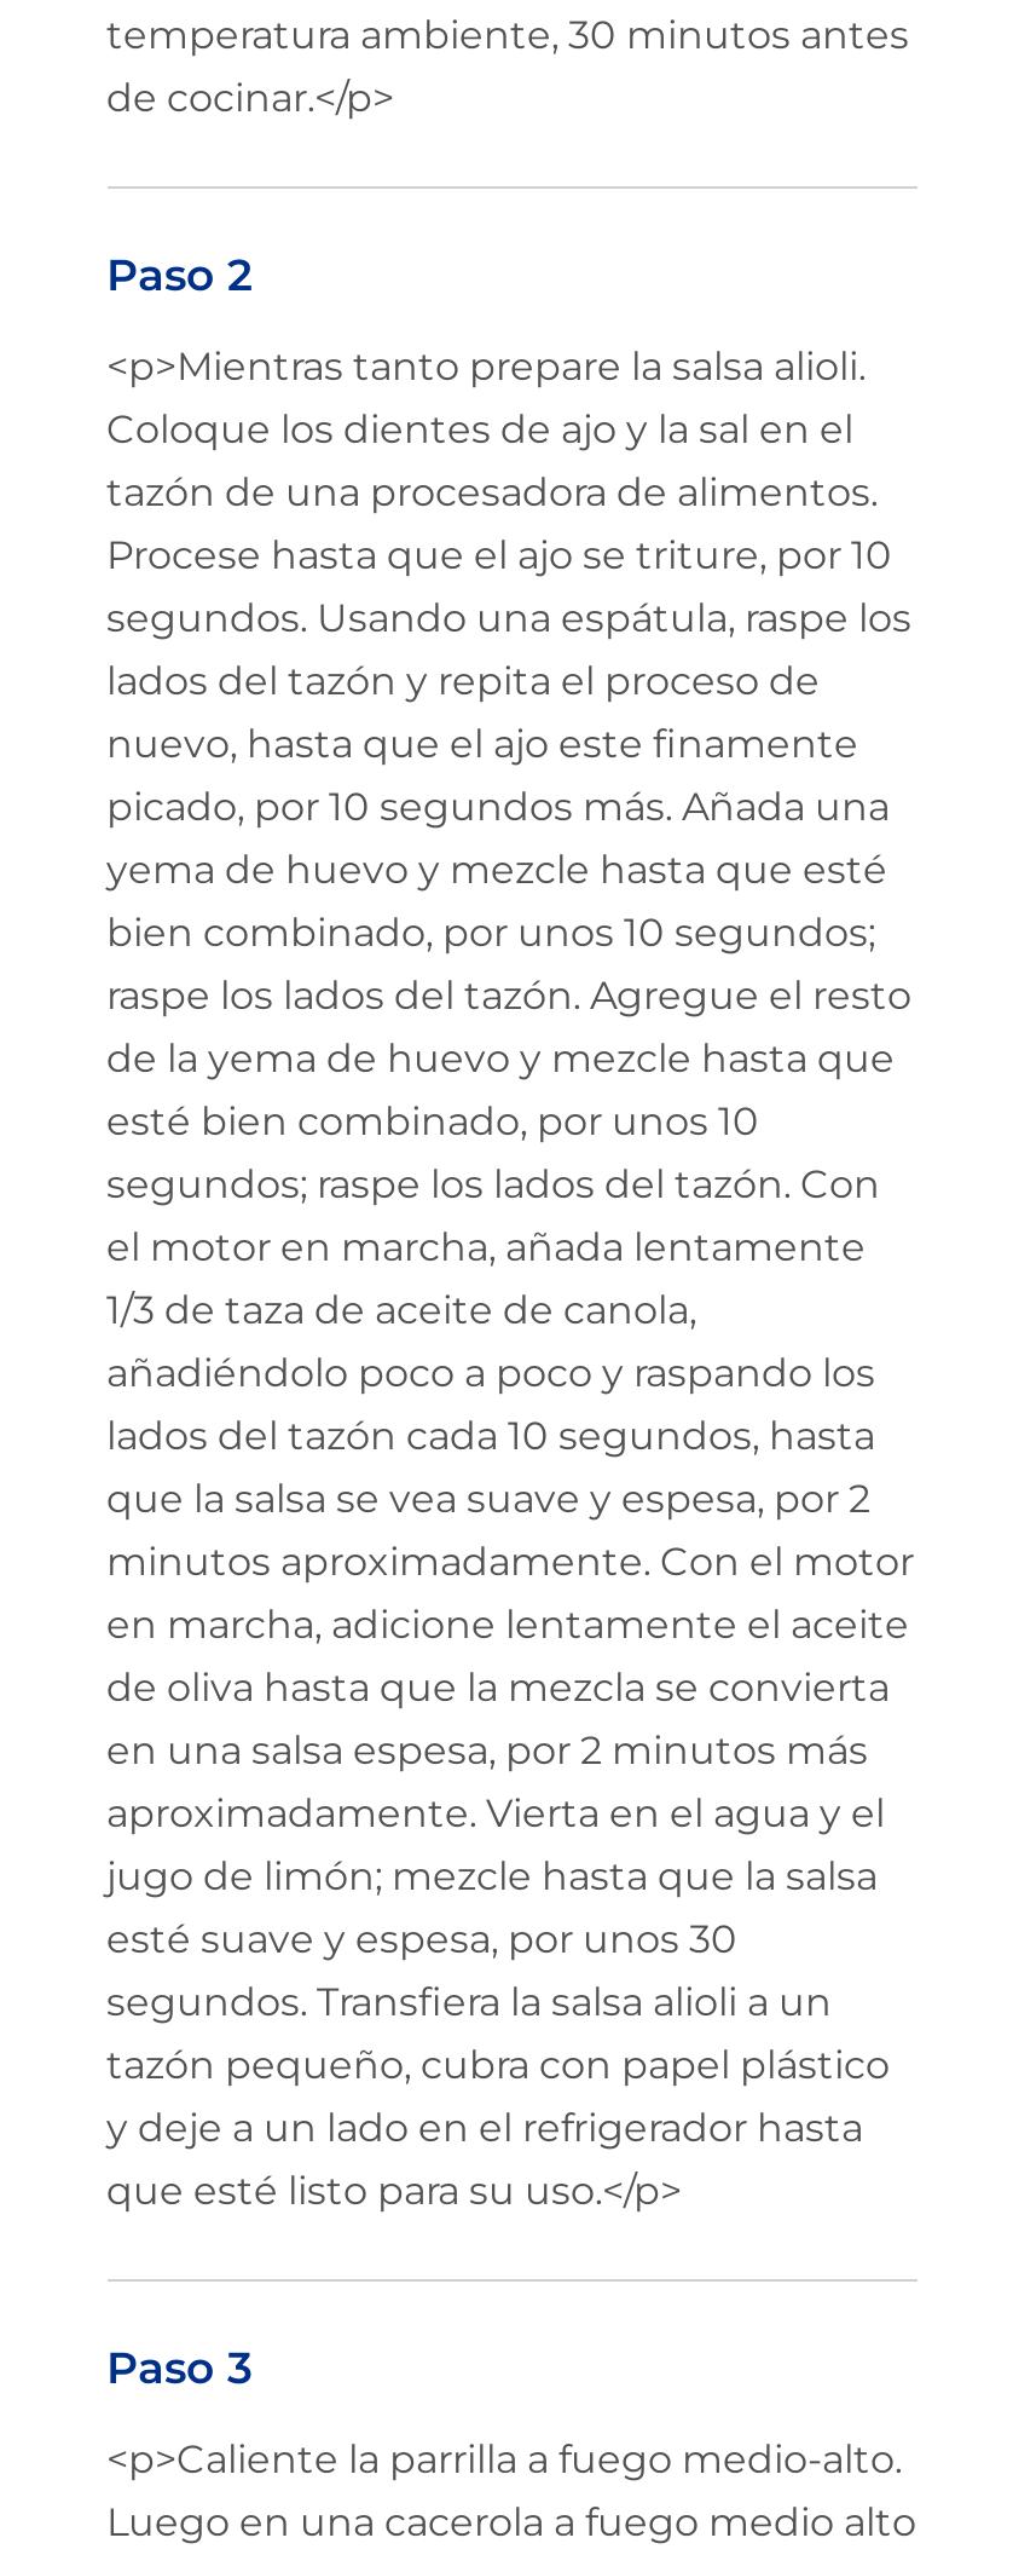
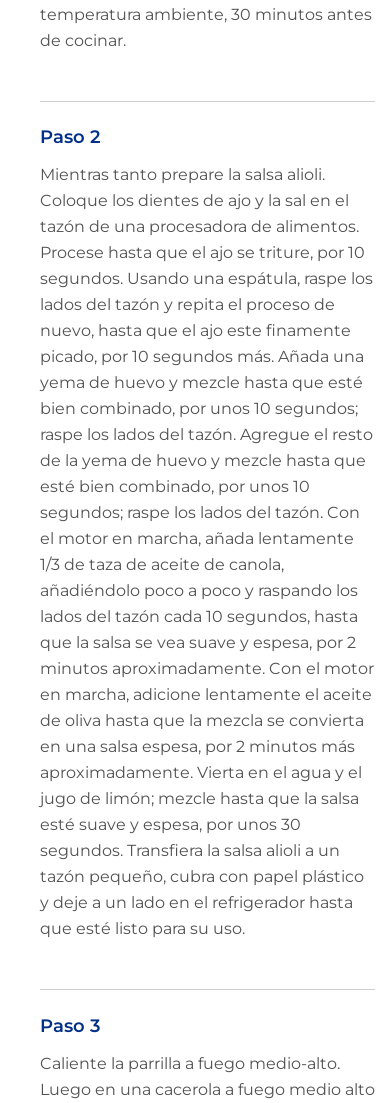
- de cocinar.</p>
+ de cocinar.

- <p>Mientras tanto prepare la salsa alioli.
+ Mientras tanto prepare la salsa alioli.

- que esté listo para su uso.</p>
+ que esté listo para su uso.

- <p>Caliente la parrilla a fuego medio-alto.
+ Caliente la parrilla a fuego medio-alto.
